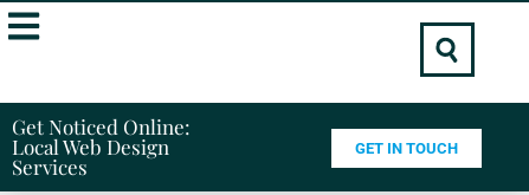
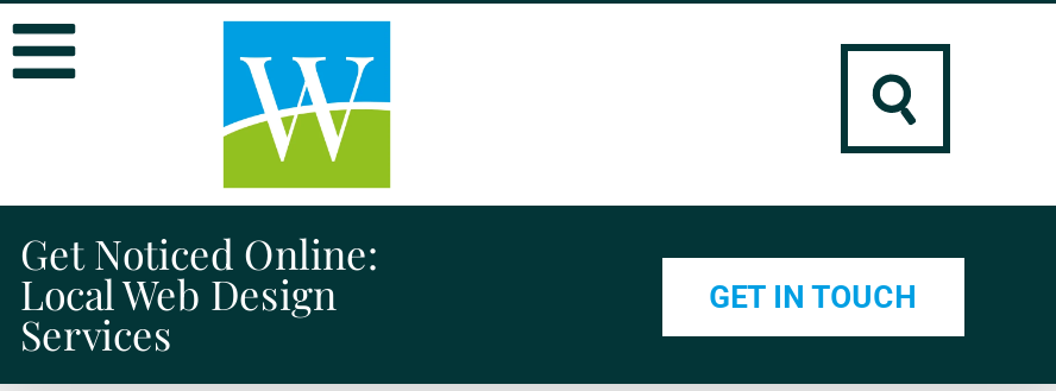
+ [image]
